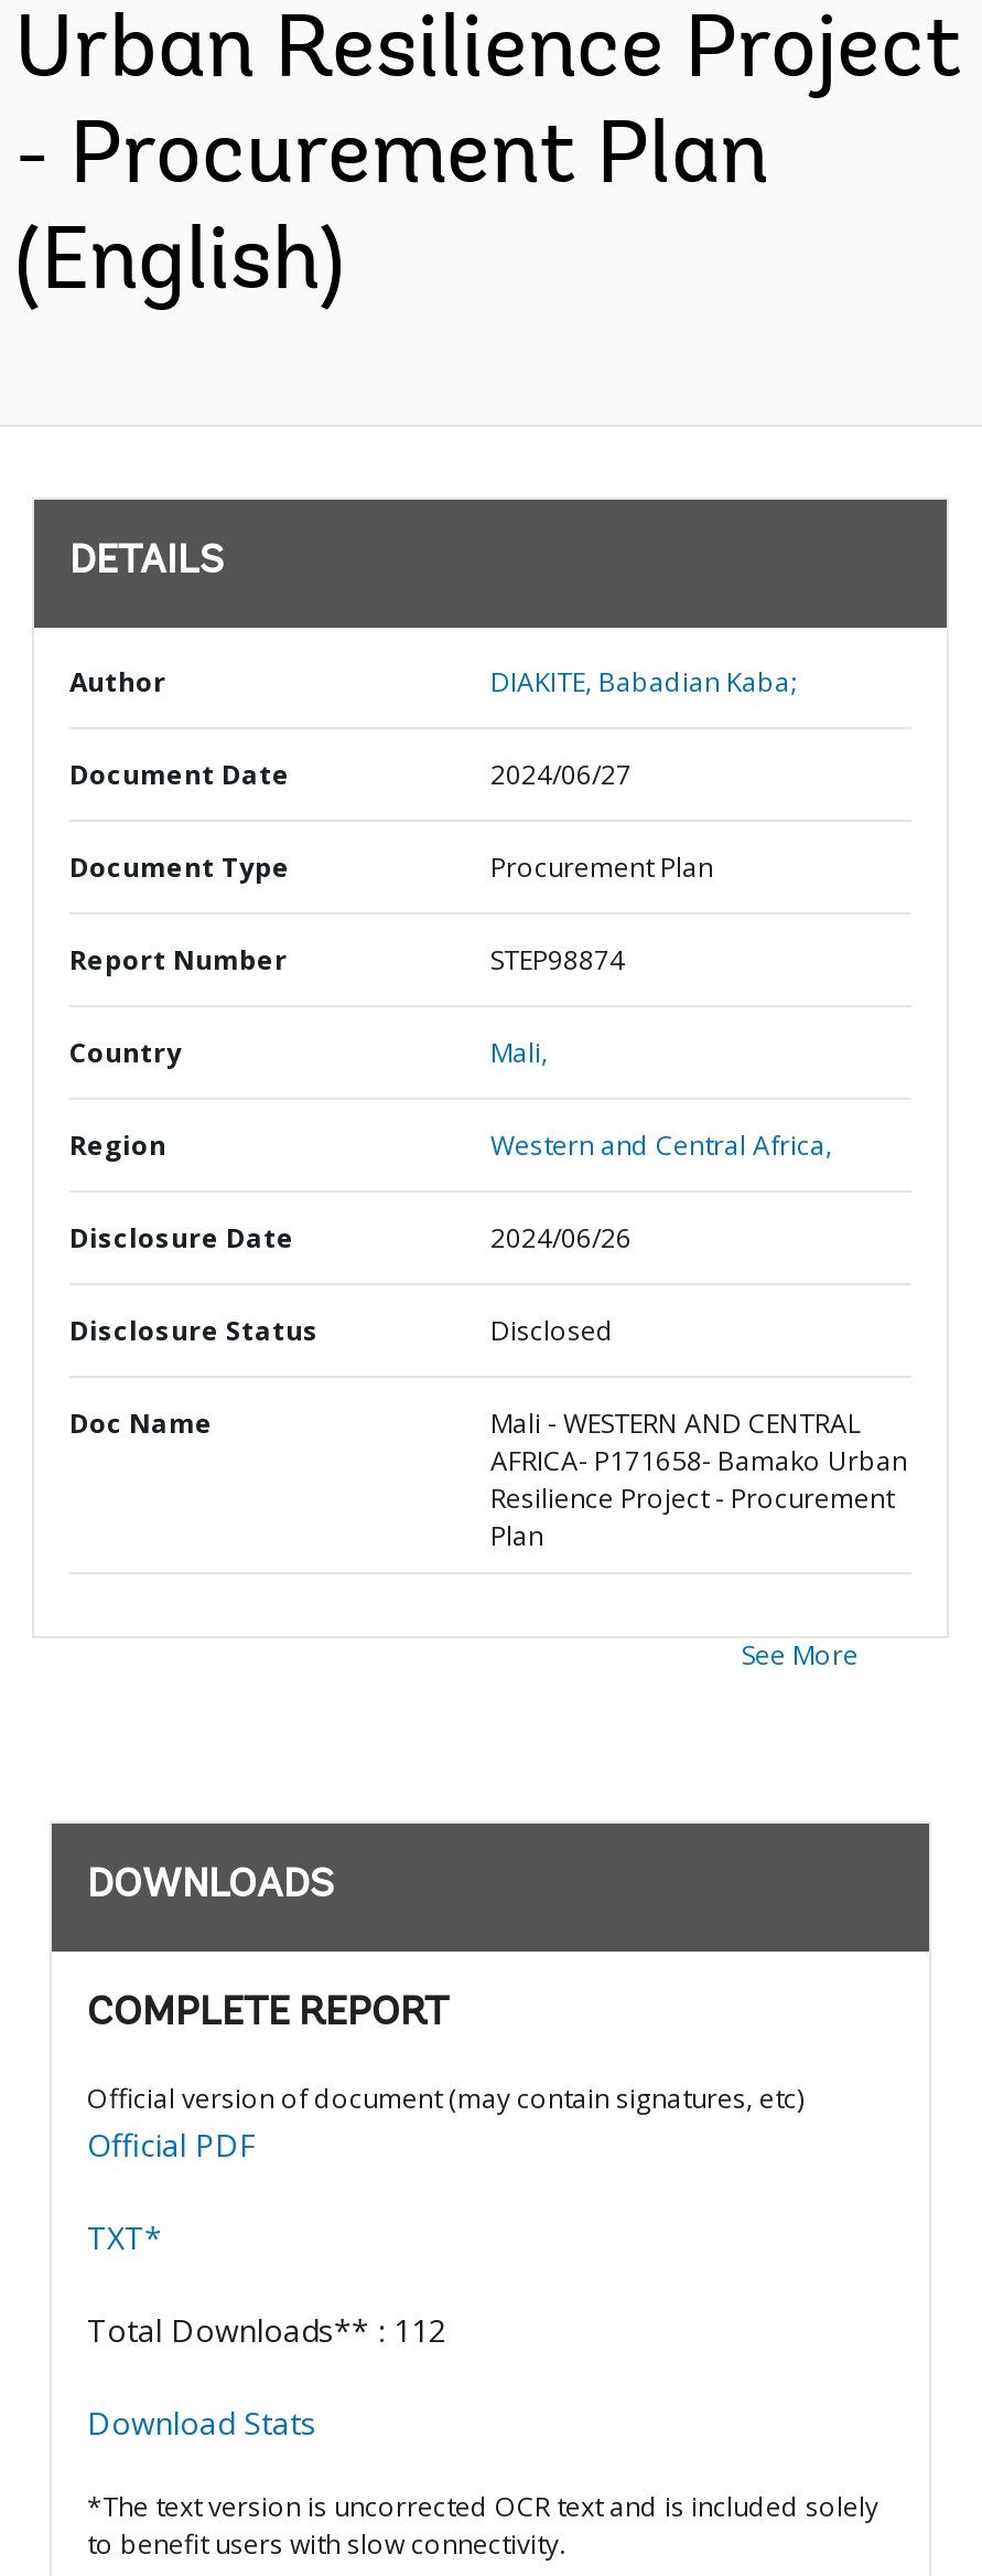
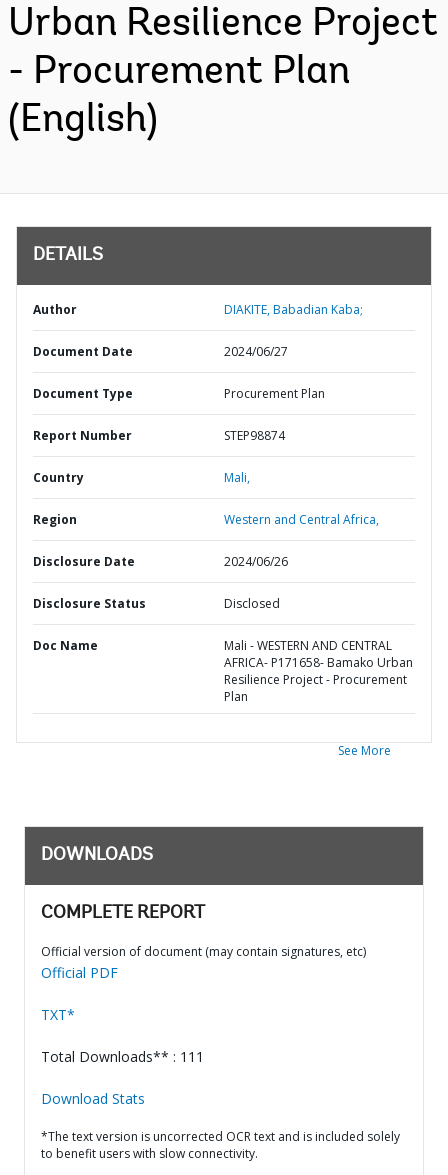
- Total Downloads** : 112
+ Total Downloads** : 111
